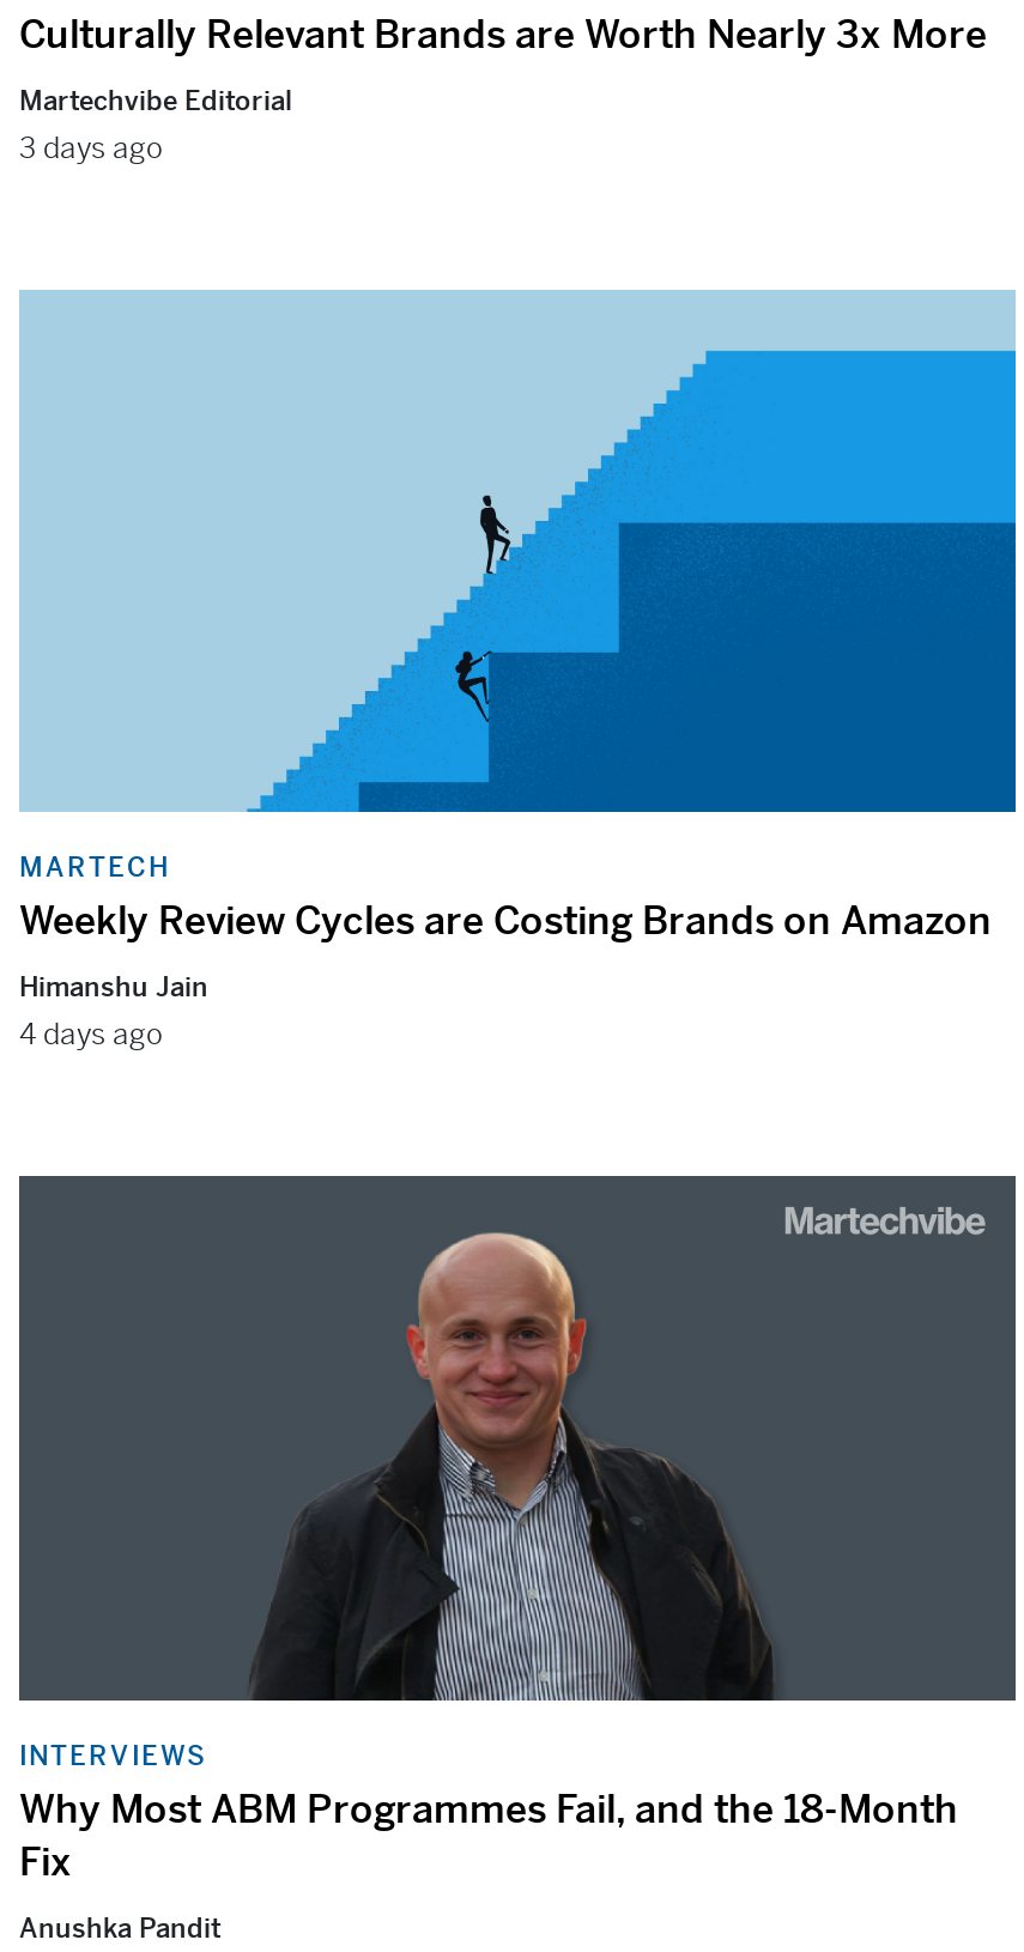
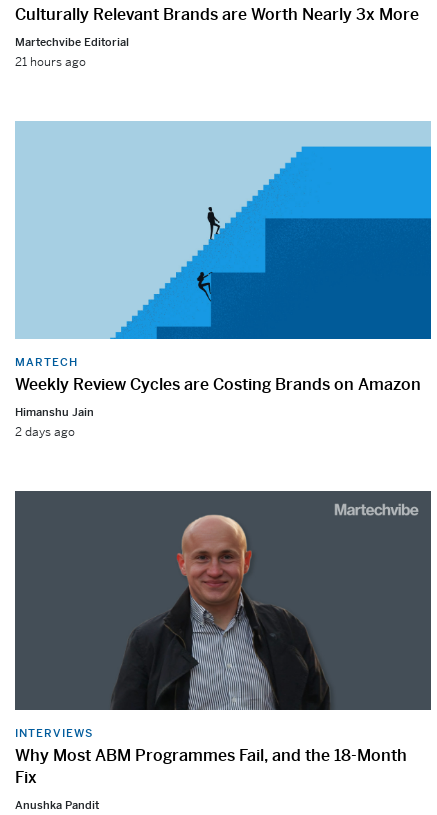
- 3 days ago
+ 21 hours ago

- 4 days ago
+ 2 days ago
